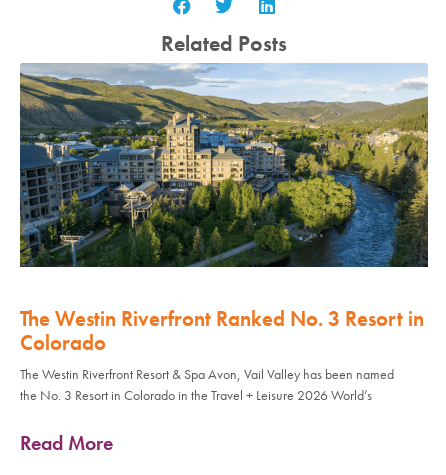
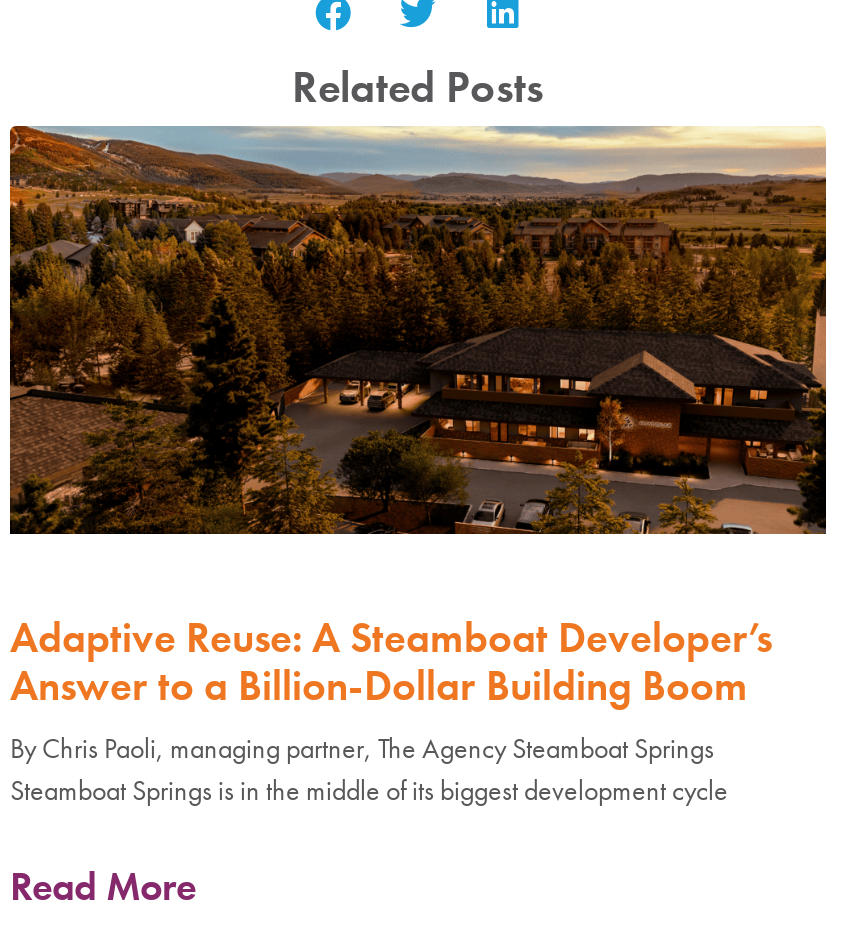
- [image]
- The Westin Riverfront Ranked No. 3 Resort in
- Colorado
- The Westin Riverfront Resort & Spa Avon, Vail Valley has been named
- the No. 3 Resort in Colorado in the Travel + Leisure 2026 World’s
+ [image]
+ Adaptive Reuse: A Steamboat Developer’s
+ Answer to a Billion-Dollar Building Boom
+ By Chris Paoli, managing partner, The Agency Steamboat Springs
+ Steamboat Springs is in the middle of its biggest development cycle
